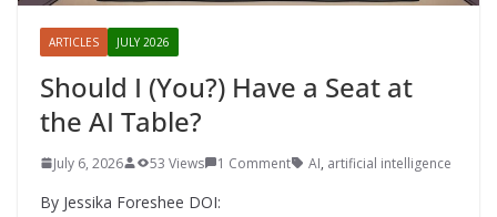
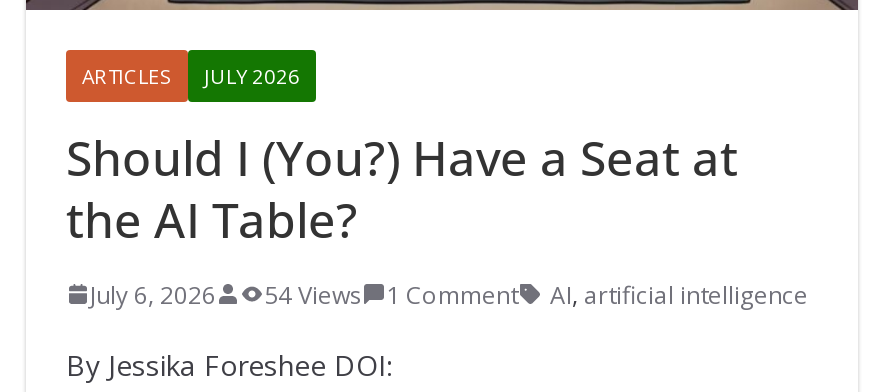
- July 6, 2026 53 Views 1 Comment AI, artificial intelligence
+ July 6, 2026 54 Views 1 Comment AI, artificial intelligence
